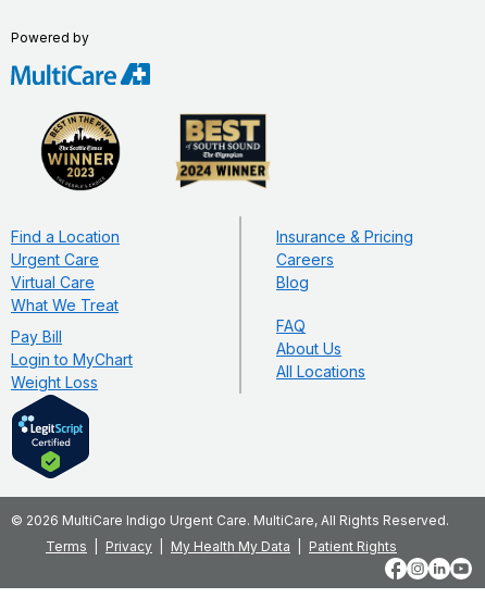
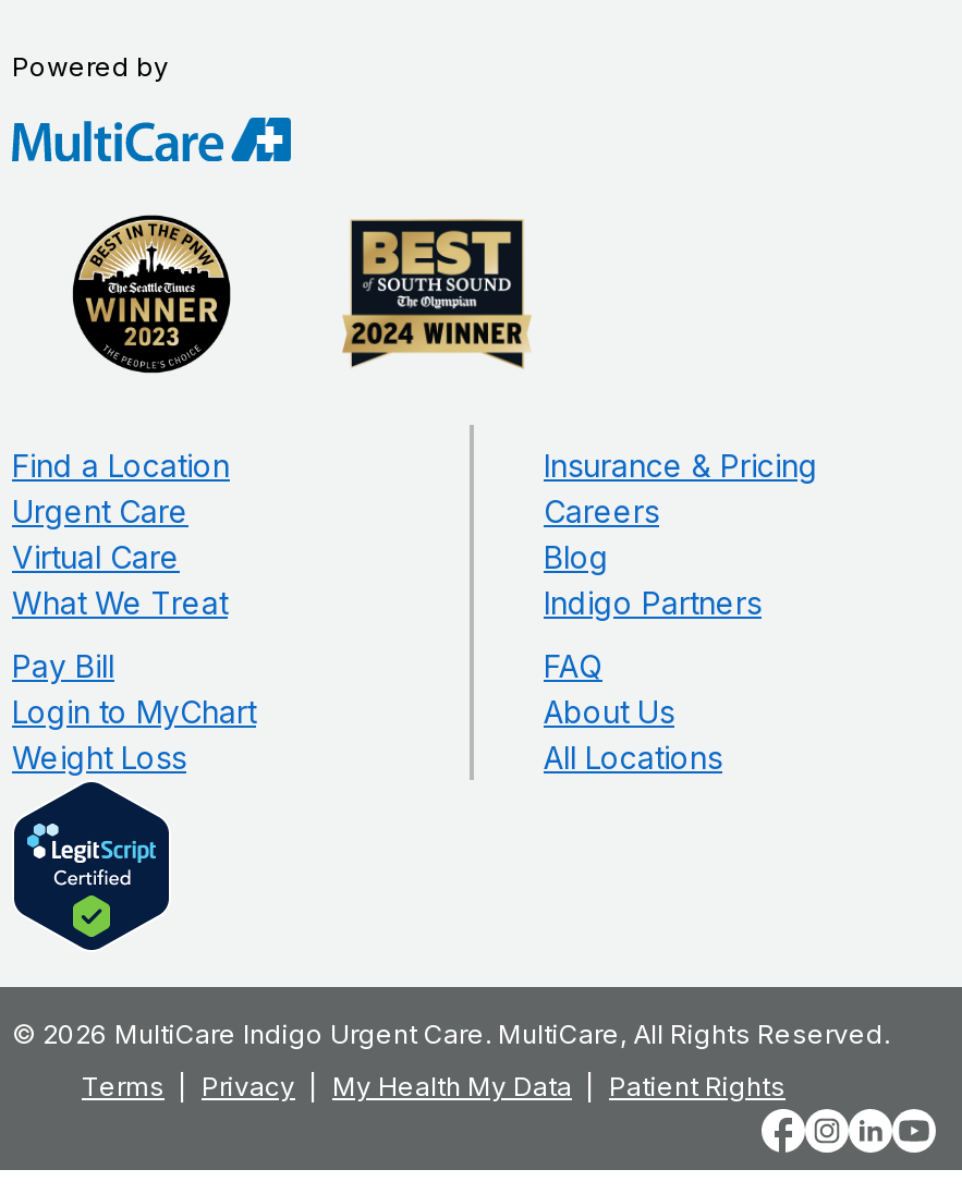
+ Indigo Partners
